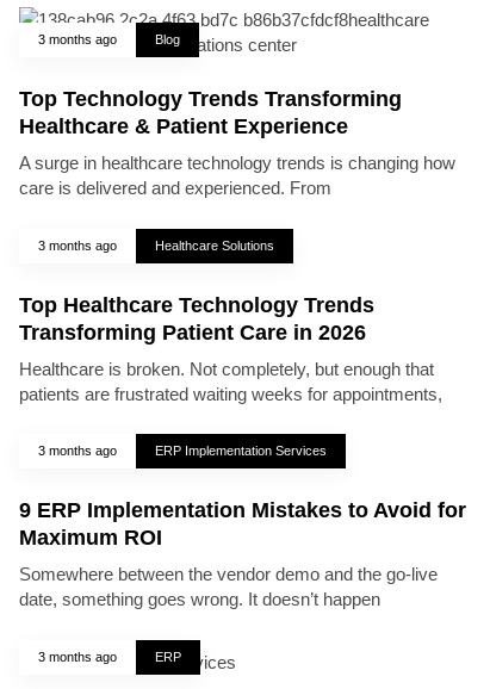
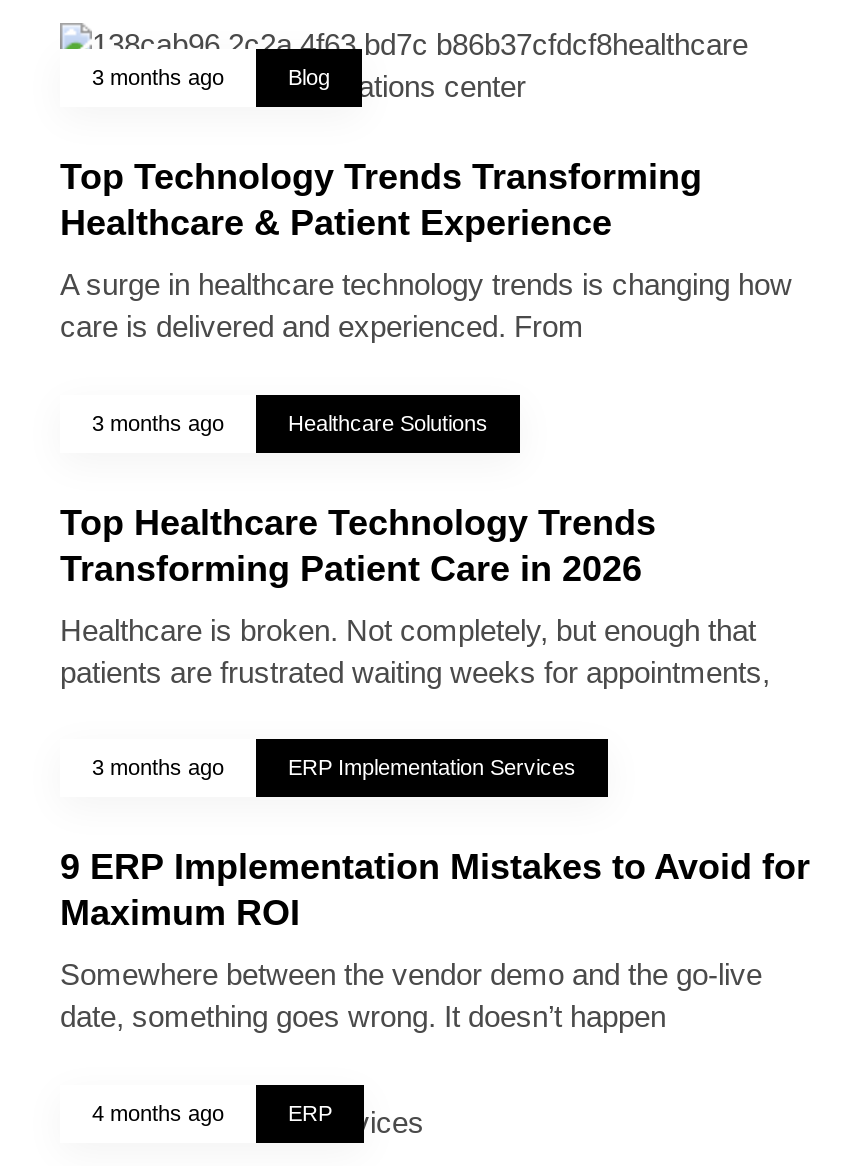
- 3 months ago
+ 4 months ago
